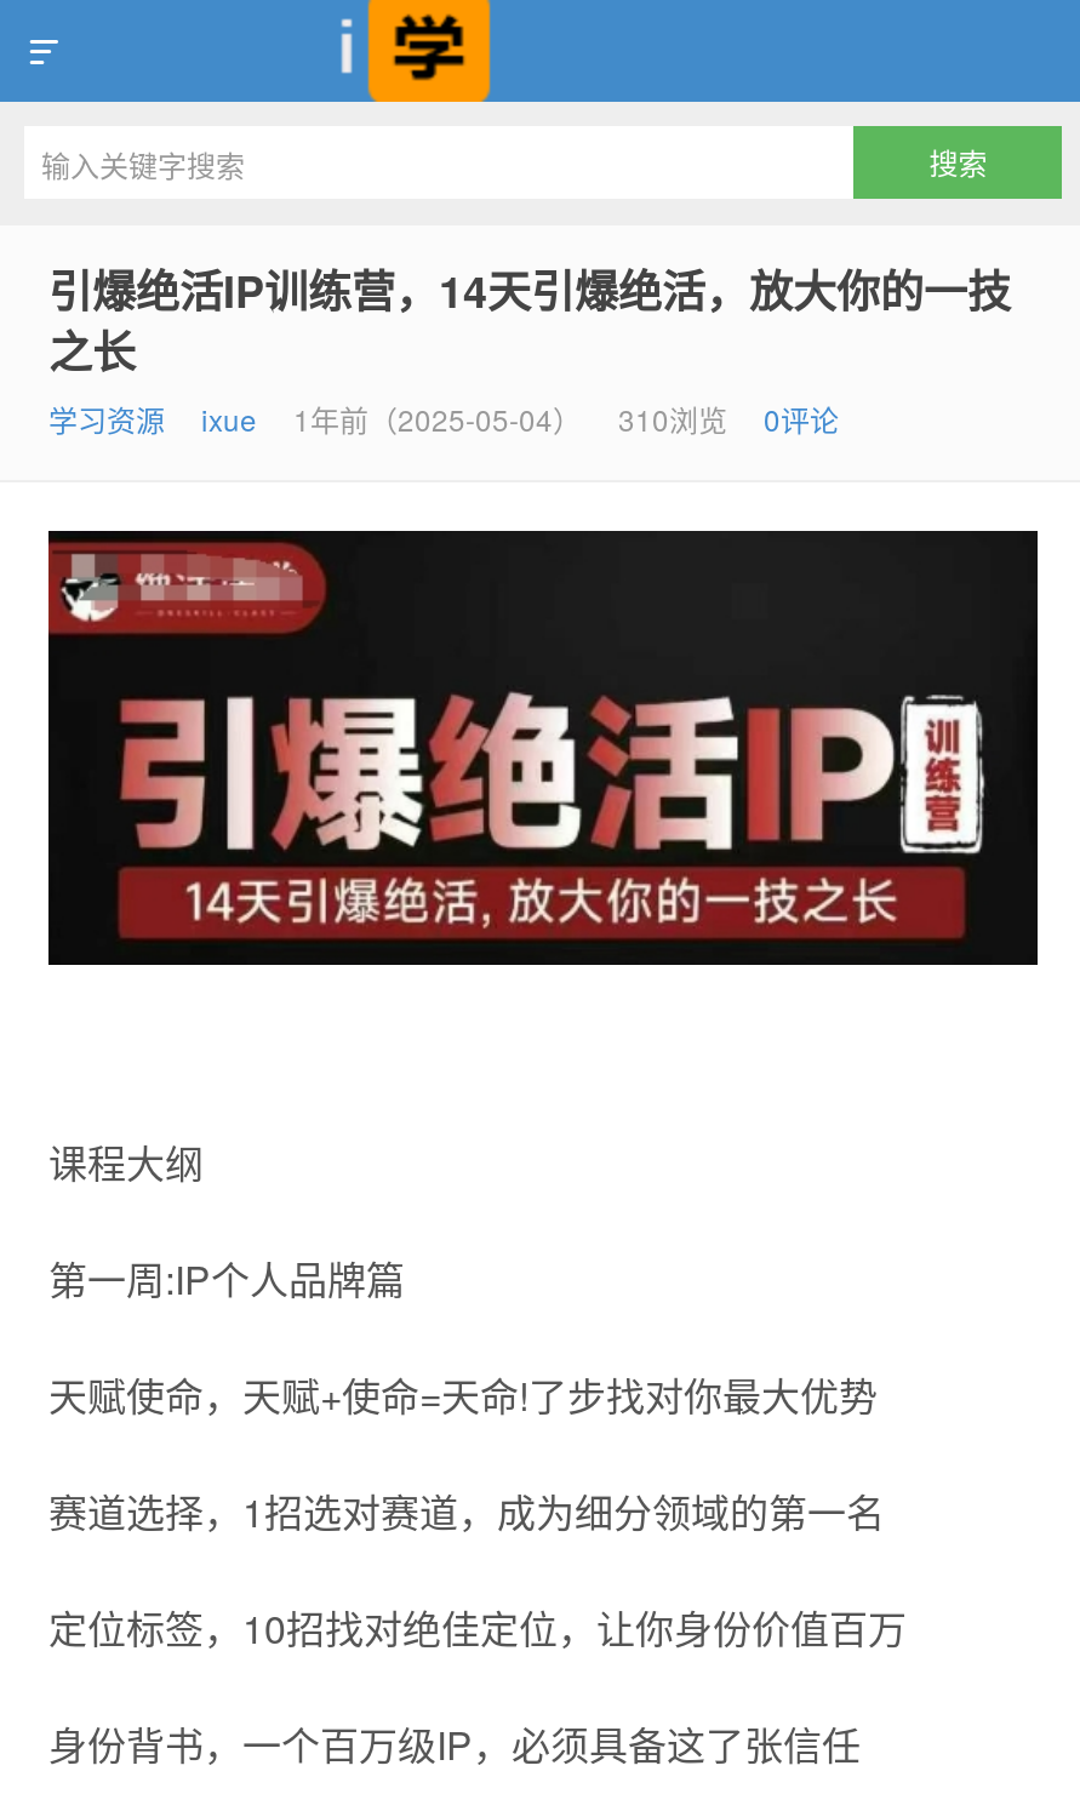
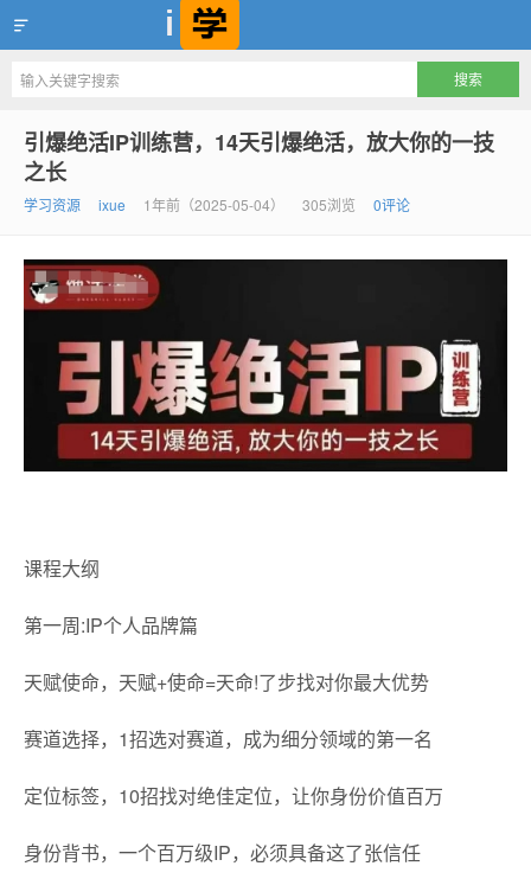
- 学习资源 ixue 1年前（2025-05-04） 310浏览 0评论
+ 学习资源 ixue 1年前（2025-05-04） 305浏览 0评论
